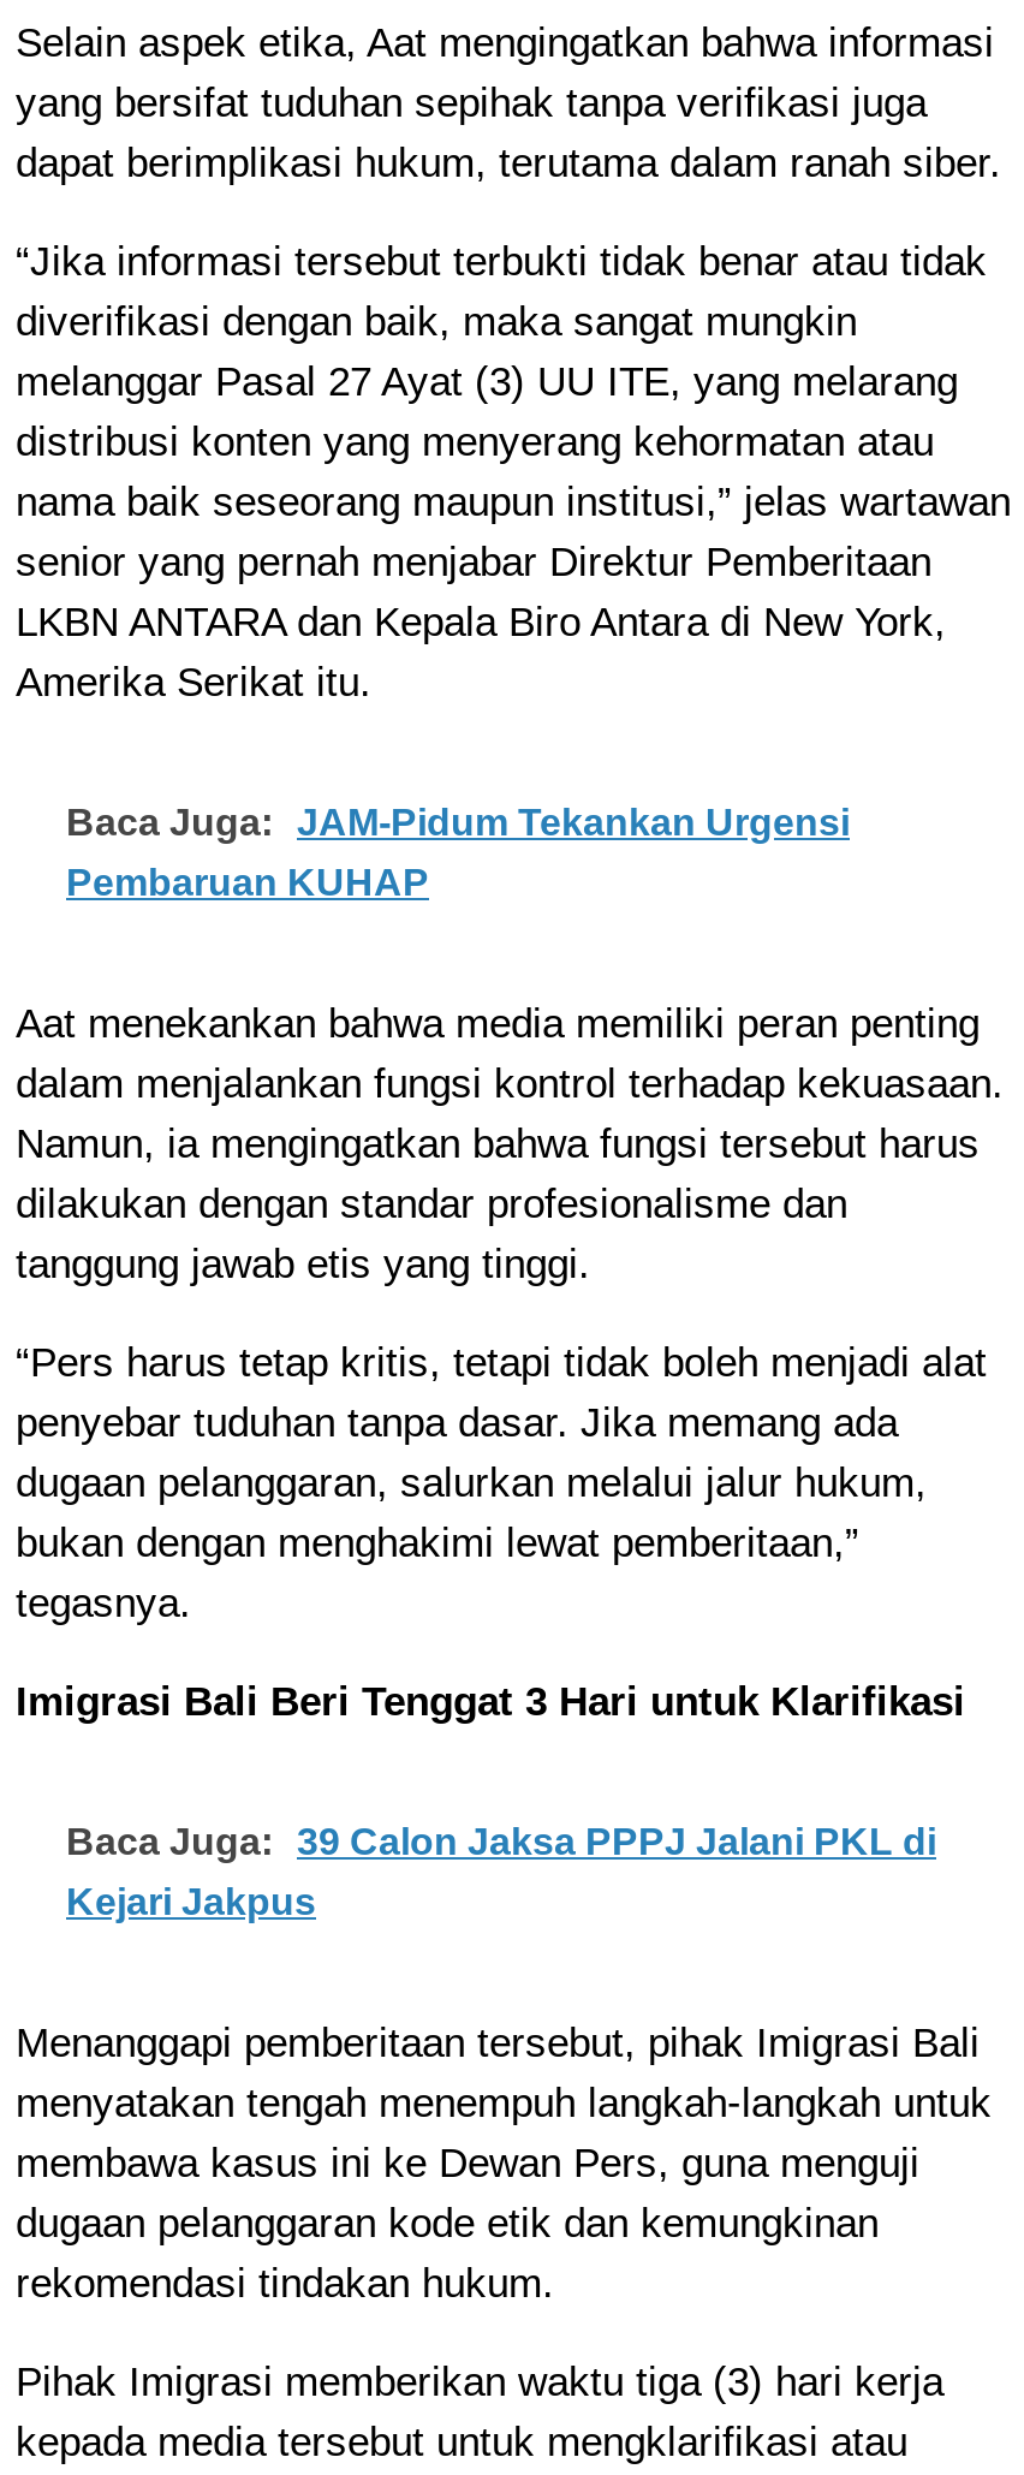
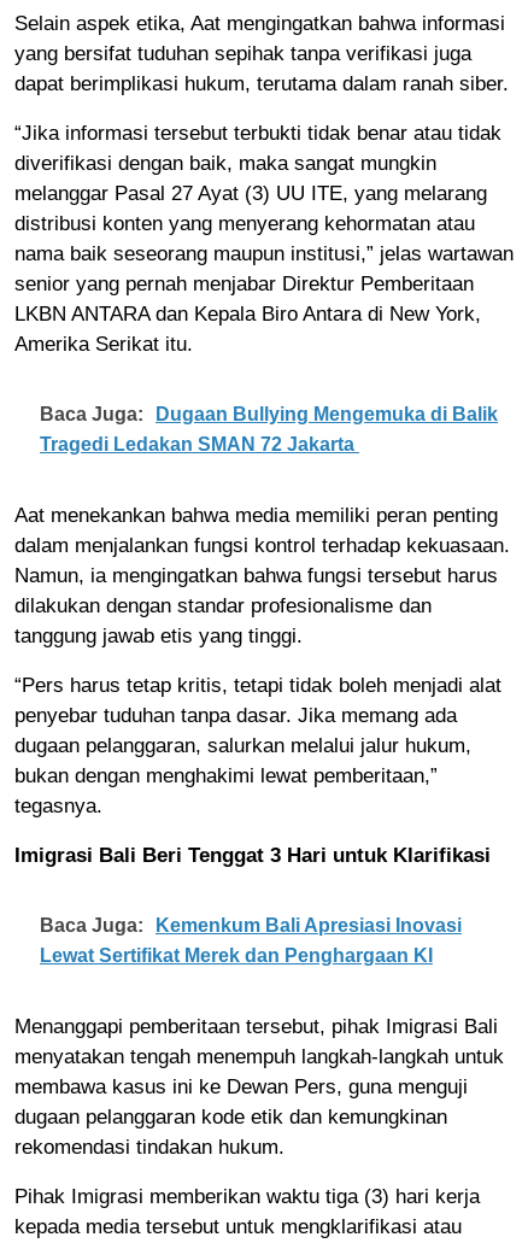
- Baca Juga: JAM-Pidum Tekankan Urgensi
+ Baca Juga: Dugaan Bullying Mengemuka di Balik

- Pembaruan KUHAP
+ Tragedi Ledakan SMAN 72 Jakarta

- Baca Juga: 39 Calon Jaksa PPPJ Jalani PKL di
+ Baca Juga: Kemenkum Bali Apresiasi Inovasi

- Kejari Jakpus
+ Lewat Sertifikat Merek dan Penghargaan KI
